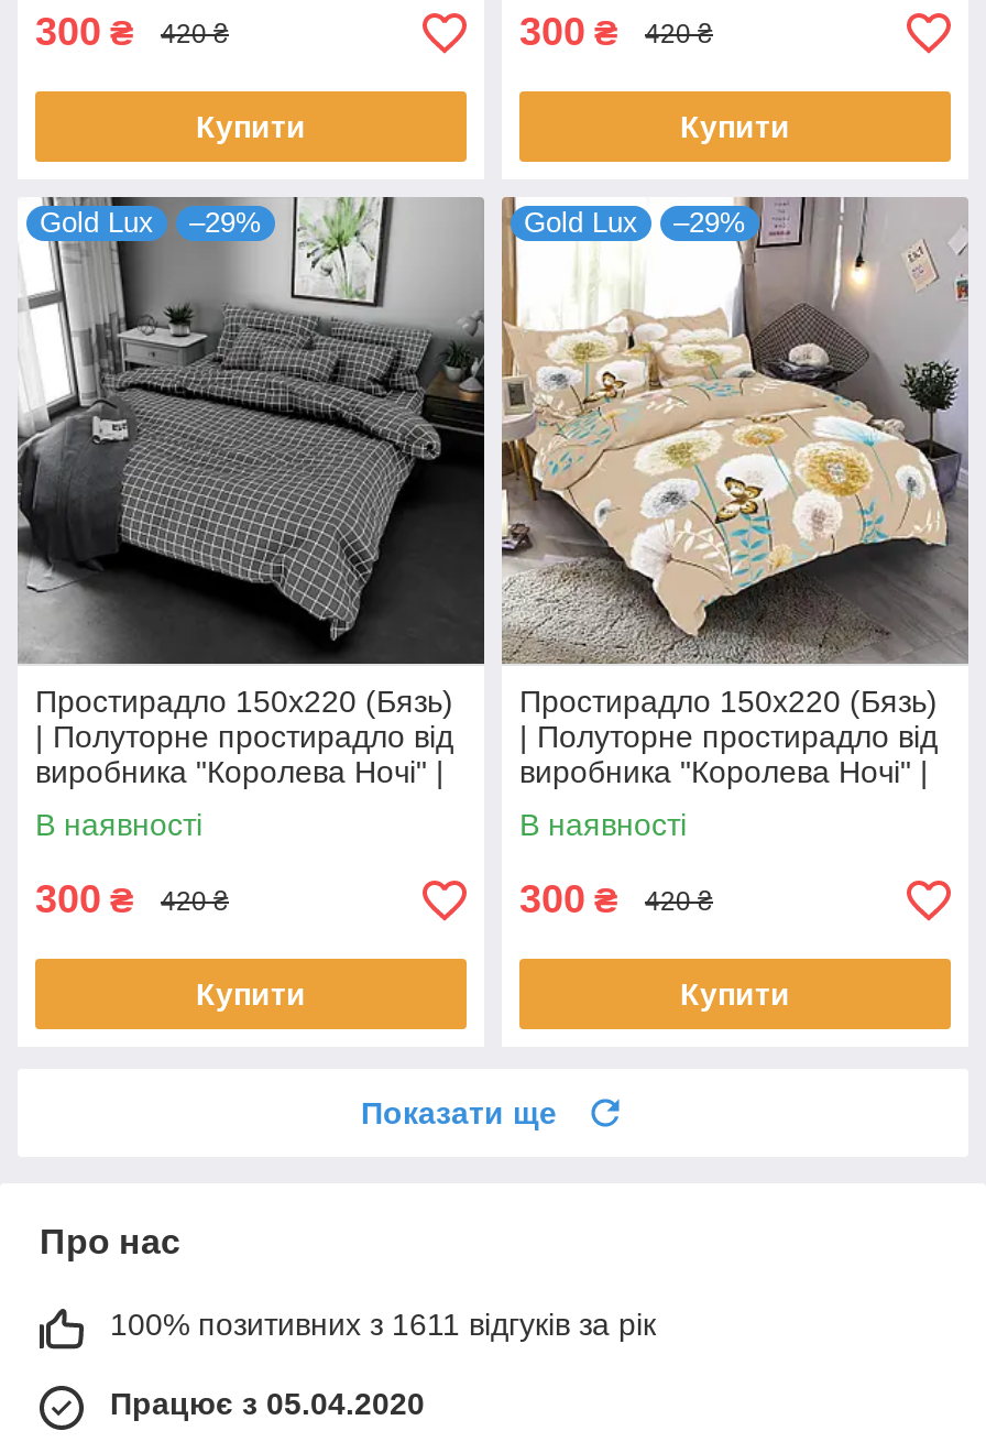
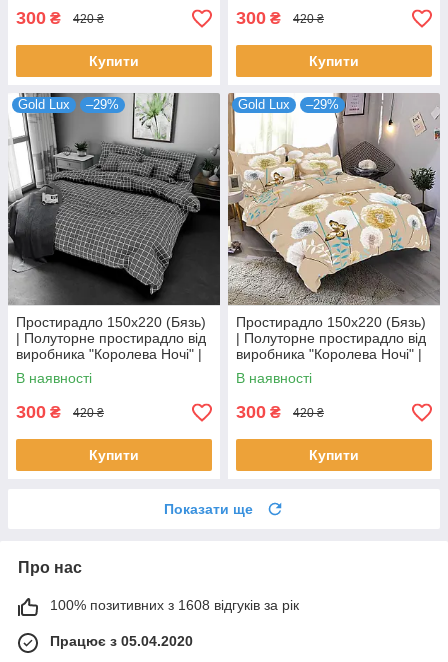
- 100% позитивних з 1611 відгуків за рік
+ 100% позитивних з 1608 відгуків за рік
